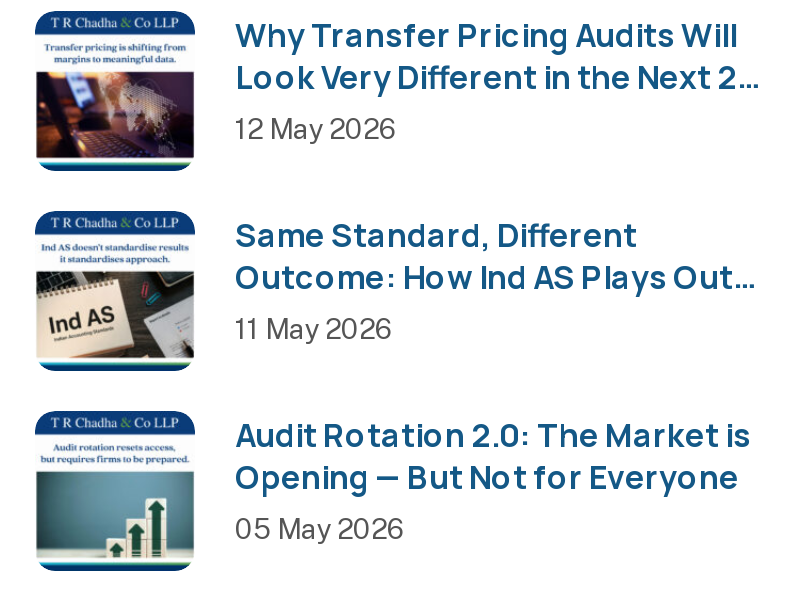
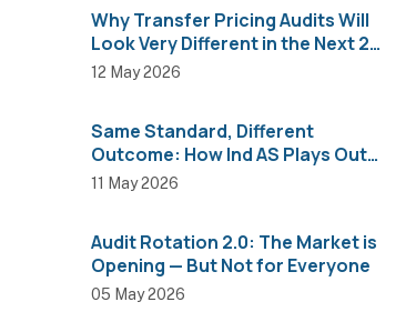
- [image]

- [image]

- [image]
